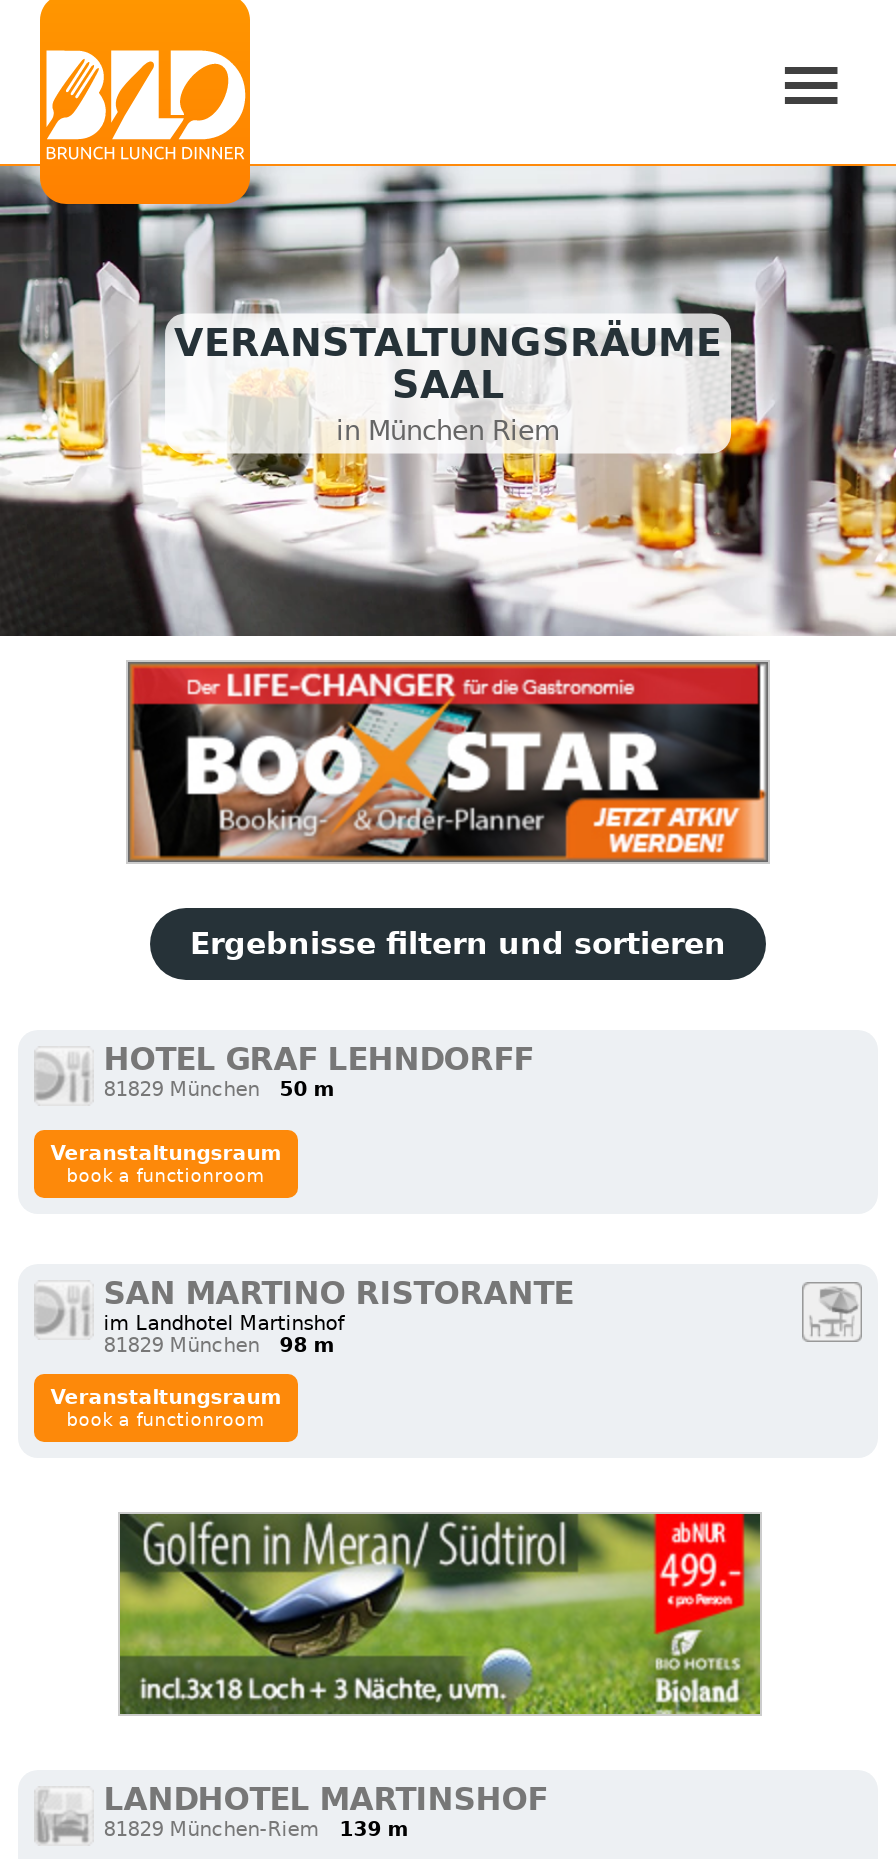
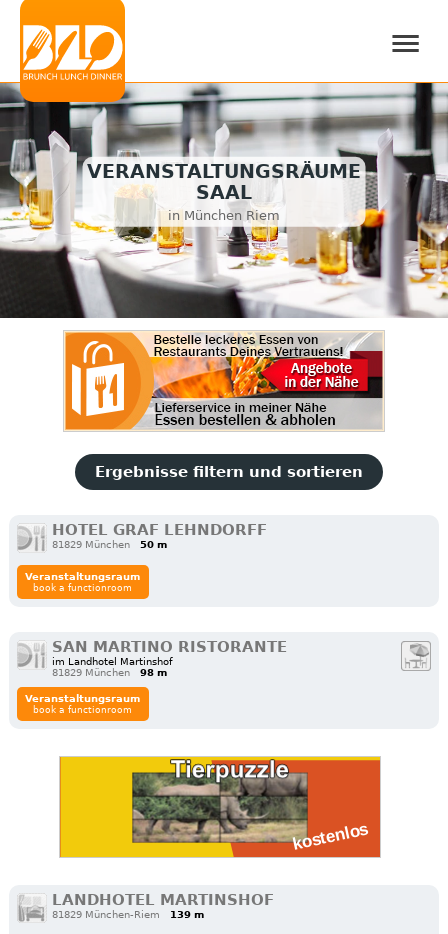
- [image]
+ [image]

- [image]
+ [image]
